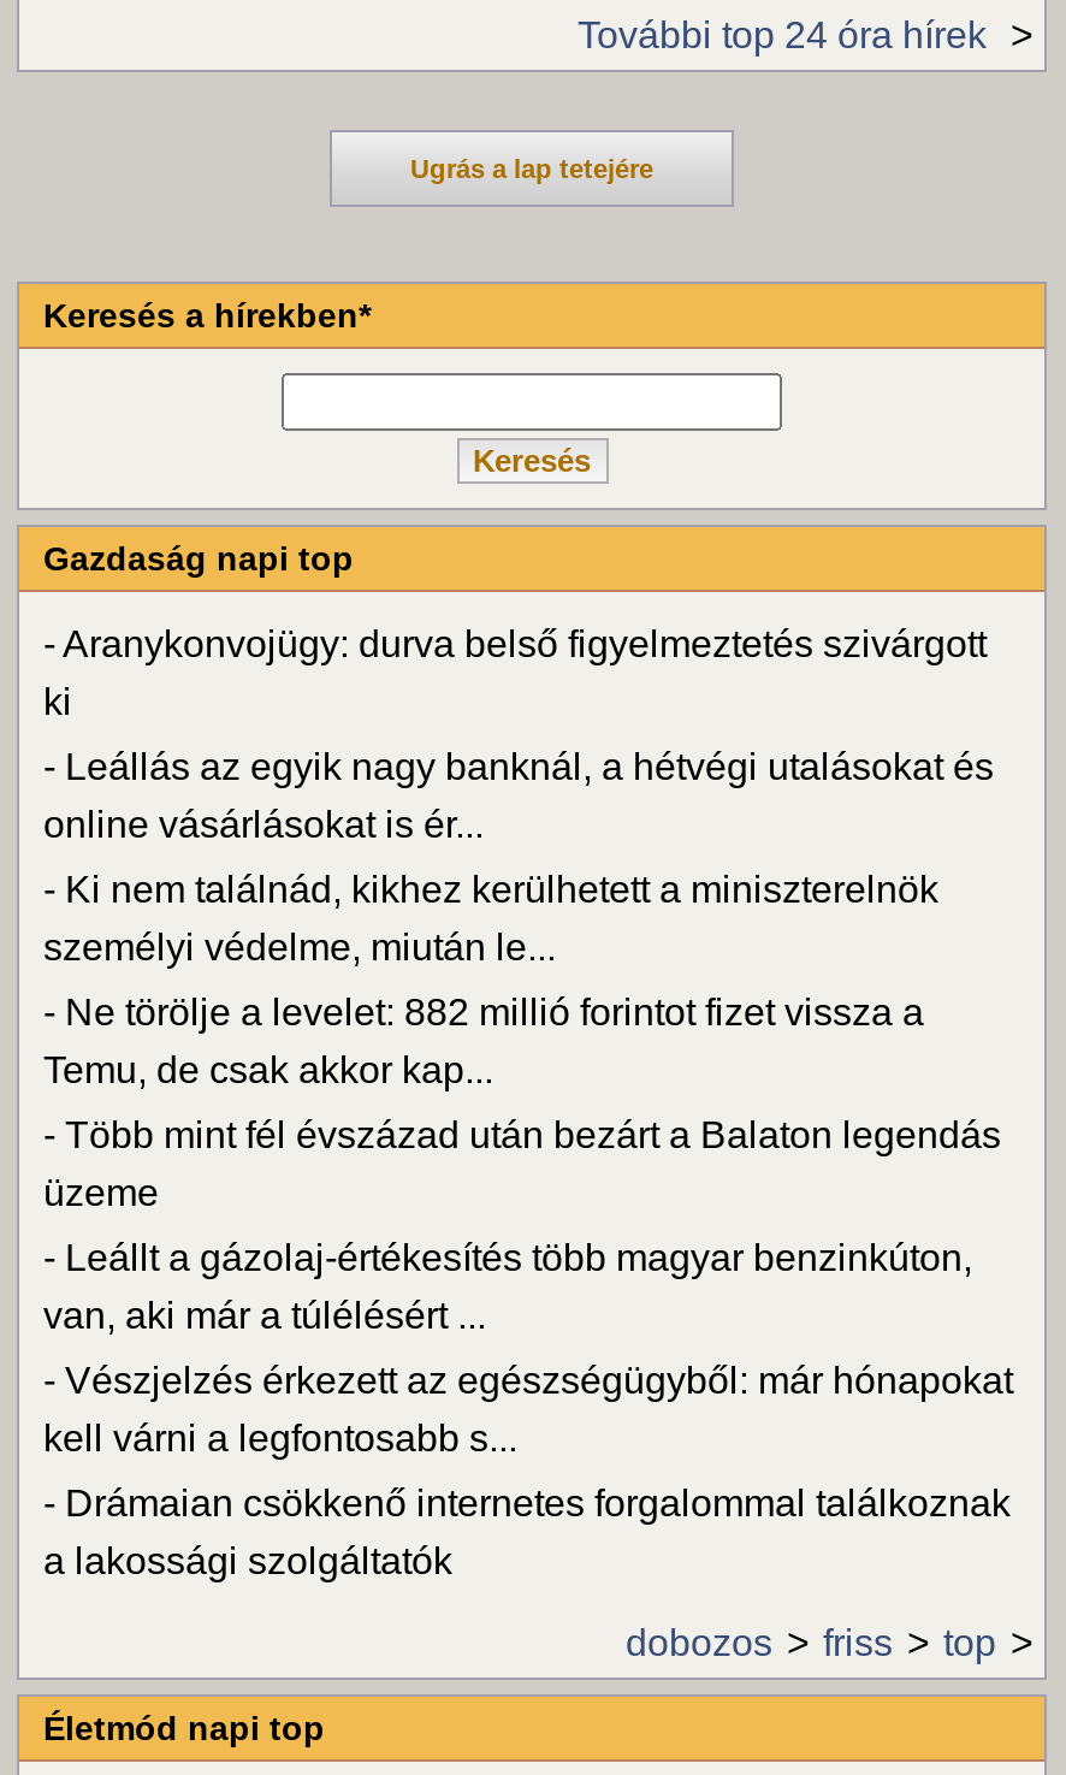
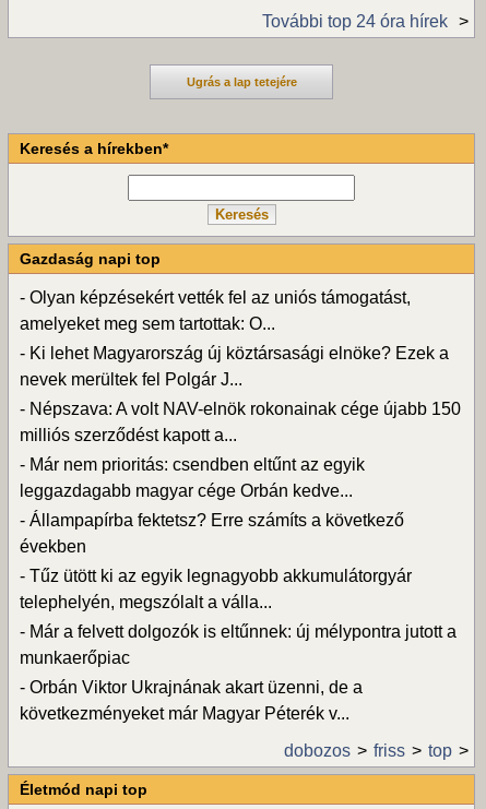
- - Aranykonvojügy: durva belső figyelmeztetés szivárgott
- ki
+ - Olyan képzésekért vették fel az uniós támogatást,
+ amelyeket meg sem tartottak: O...

- - Leállás az egyik nagy banknál, a hétvégi utalásokat és
- online vásárlásokat is ér...
+ - Ki lehet Magyarország új köztársasági elnöke? Ezek a
+ nevek merültek fel Polgár J...

- - Ki nem találnád, kikhez kerülhetett a miniszterelnök
- személyi védelme, miután le...
+ - Népszava: A volt NAV-elnök rokonainak cége újabb 150
+ milliós szerződést kapott a...

- - Ne törölje a levelet: 882 millió forintot fizet vissza a
- Temu, de csak akkor kap...
+ - Már nem prioritás: csendben eltűnt az egyik
+ leggazdagabb magyar cége Orbán kedve...

- - Több mint fél évszázad után bezárt a Balaton legendás
- üzeme
+ - Állampapírba fektetsz? Erre számíts a következő
+ években

- - Leállt a gázolaj-értékesítés több magyar benzinkúton,
- van, aki már a túlélésért ...
+ - Tűz ütött ki az egyik legnagyobb akkumulátorgyár
+ telephelyén, megszólalt a válla...

- - Vészjelzés érkezett az egészségügyből: már hónapokat
- kell várni a legfontosabb s...
+ - Már a felvett dolgozók is eltűnnek: új mélypontra jutott a
+ munkaerőpiac

- - Drámaian csökkenő internetes forgalommal találkoznak
- a lakossági szolgáltatók
+ - Orbán Viktor Ukrajnának akart üzenni, de a
+ következményeket már Magyar Péterék v...
